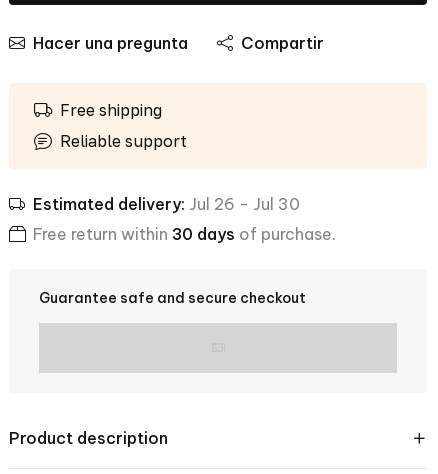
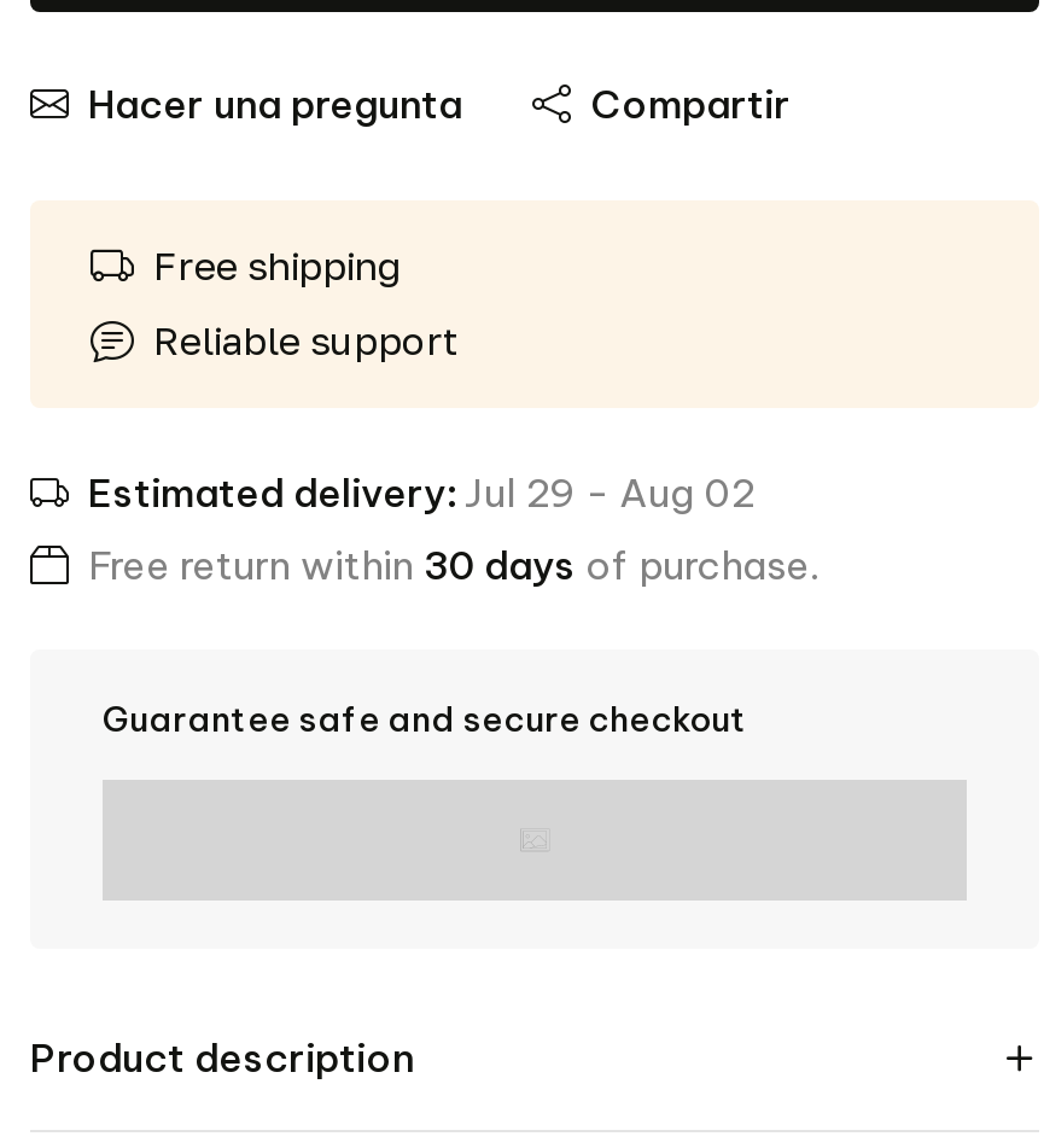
- Estimated delivery: Jul 26 - Jul 30
+ Estimated delivery: Jul 29 - Aug 02
